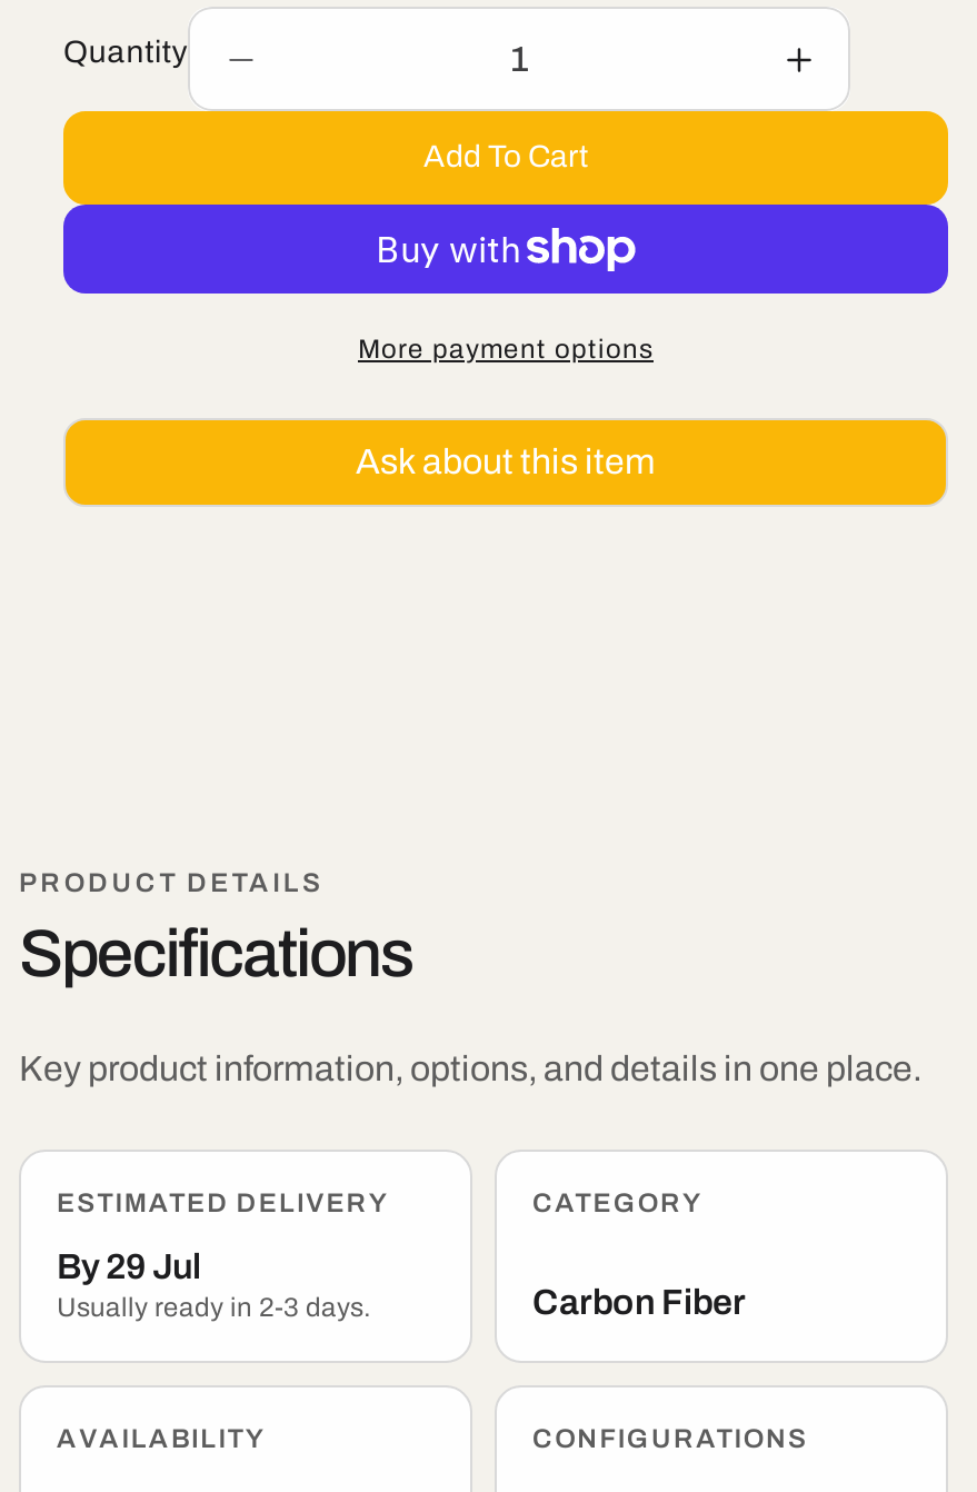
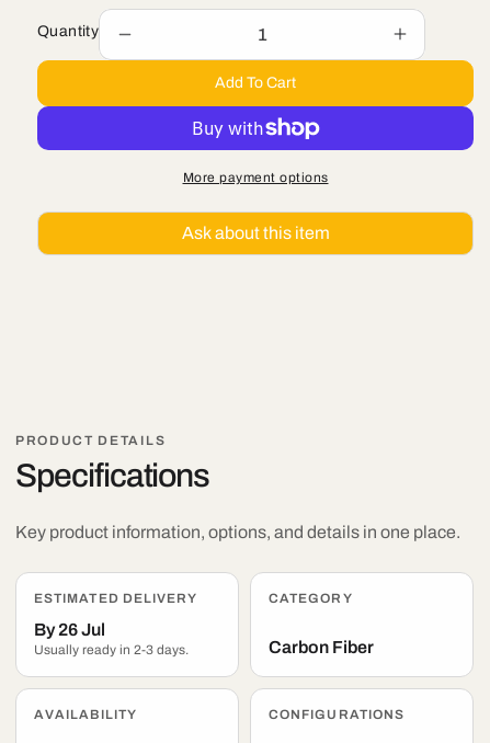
- By 29 Jul
+ By 26 Jul
